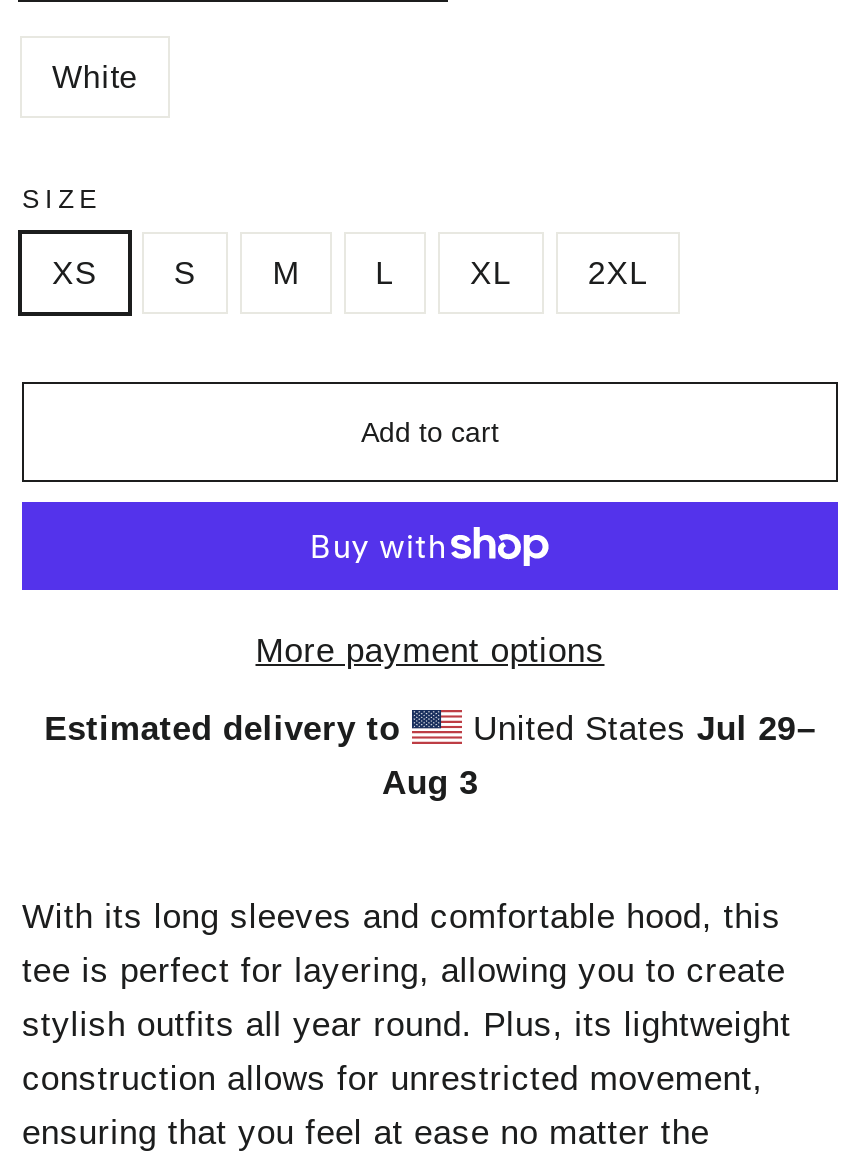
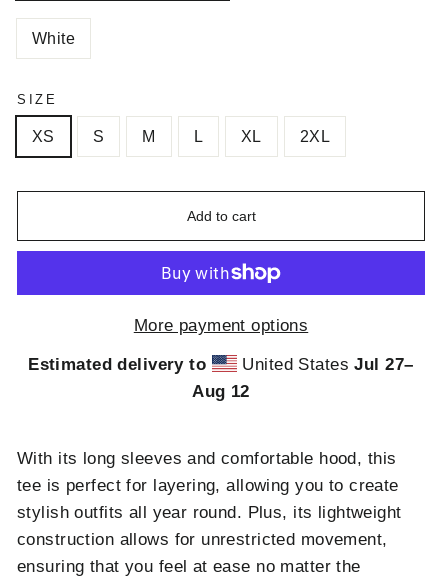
- United States Jul 29–
+ United States Jul 27–

- Aug 3
+ Aug 12
